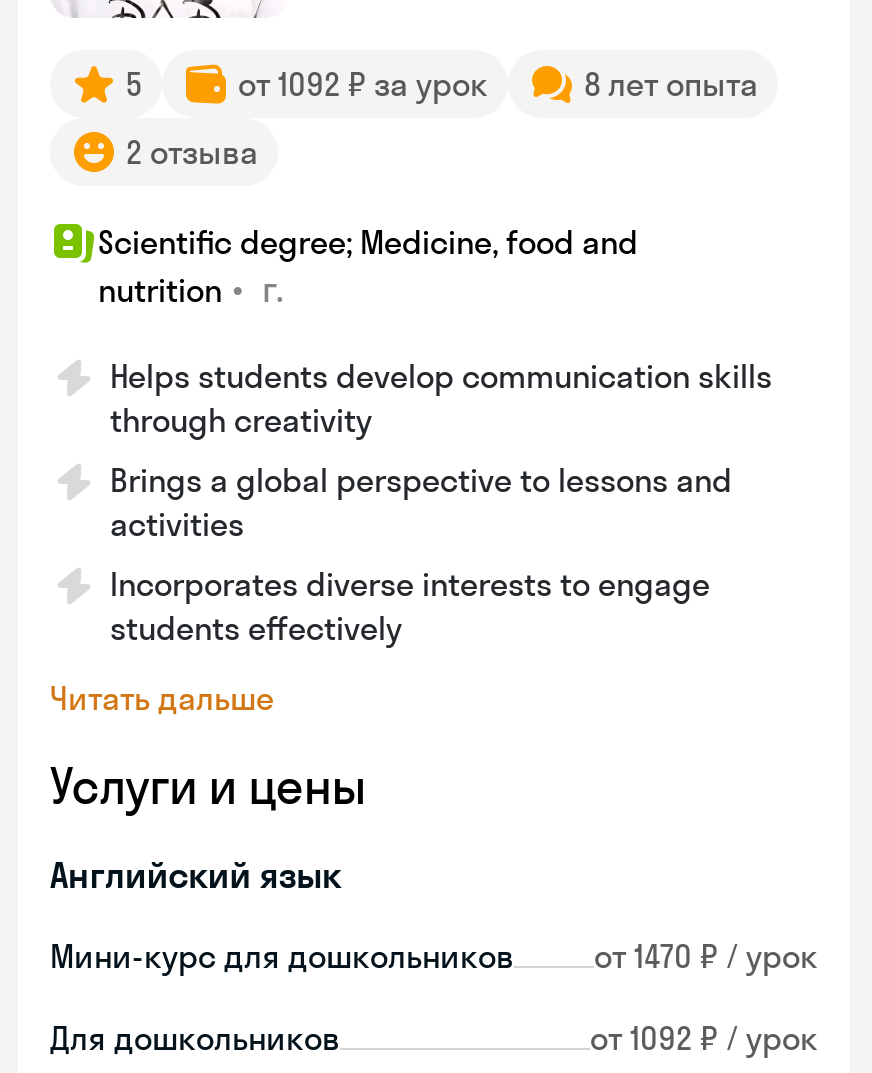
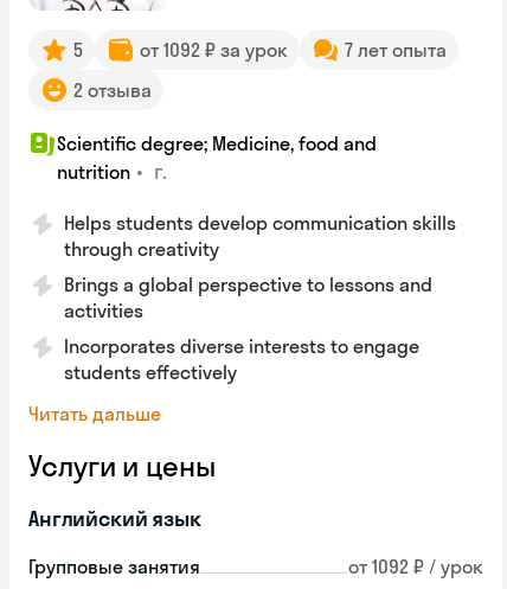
- 8 лет опыта
+ 7 лет опыта

- Мини-курс для дошкольников
- от 1470 ₽ / урок
- Для дошкольников
+ Групповые занятия
